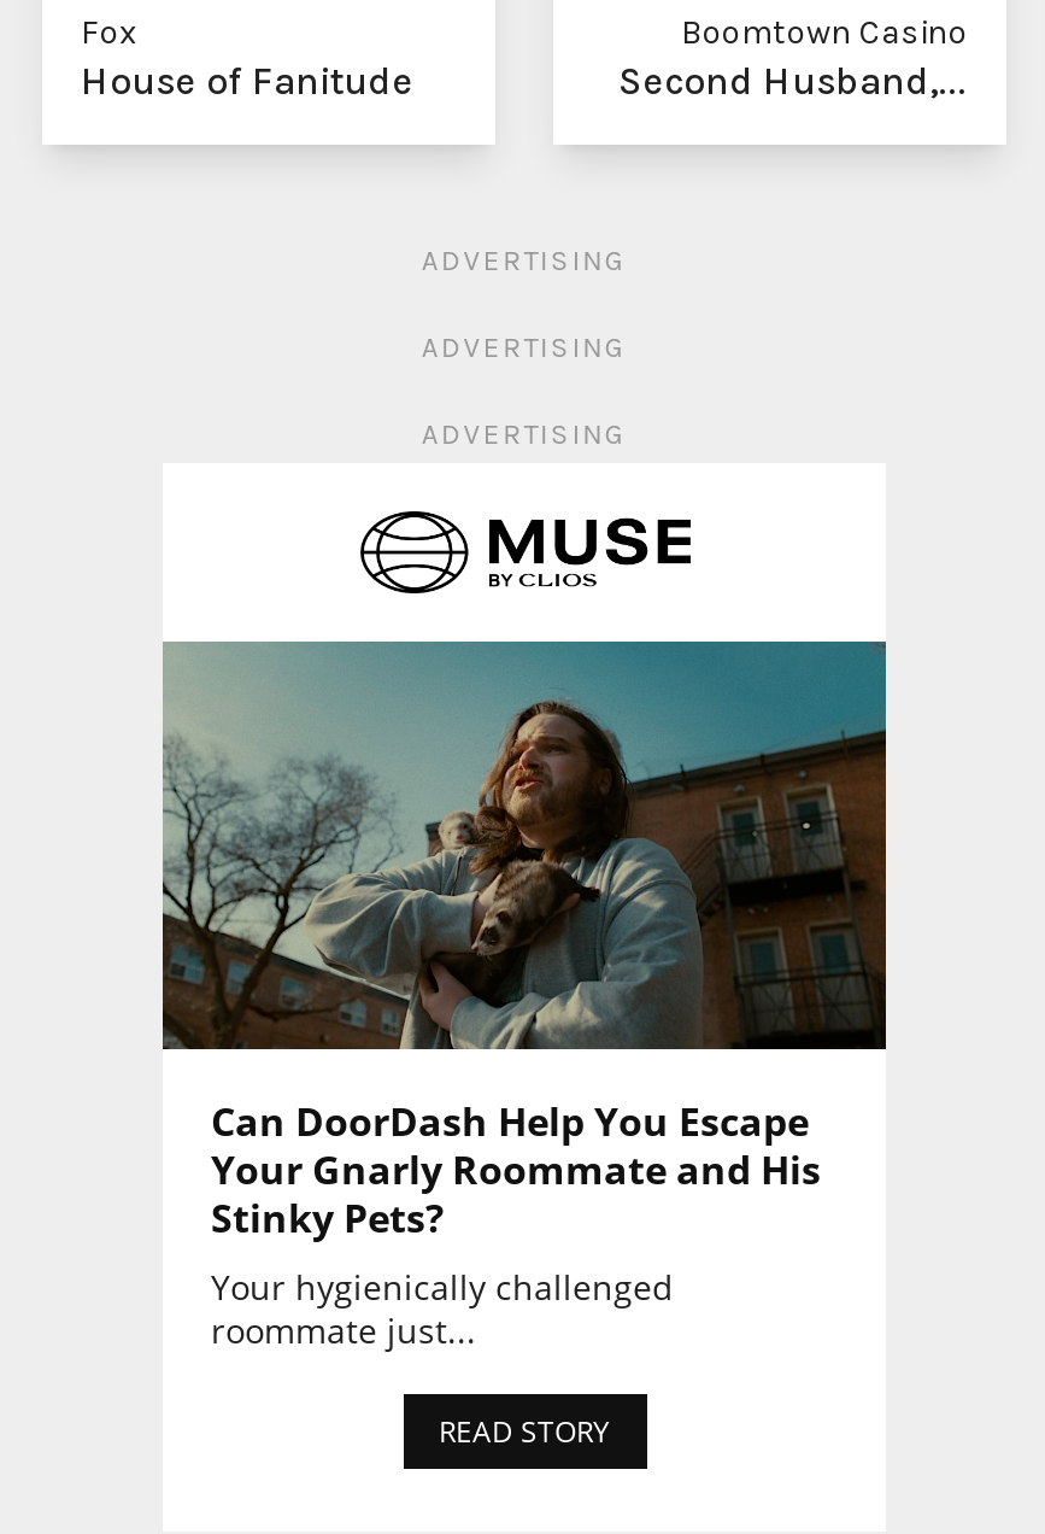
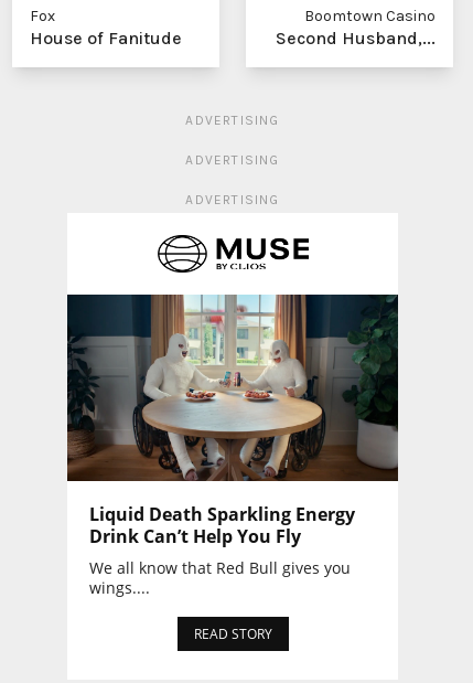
- [image]
- Can DoorDash Help You Escape
- Your Gnarly Roommate and His
- Stinky Pets?
- Your hygienically challenged
- roommate just...
+ [image]
+ Liquid Death Sparkling Energy
+ Drink Can’t Help You Fly
+ We all know that Red Bull gives you
+ wings....
